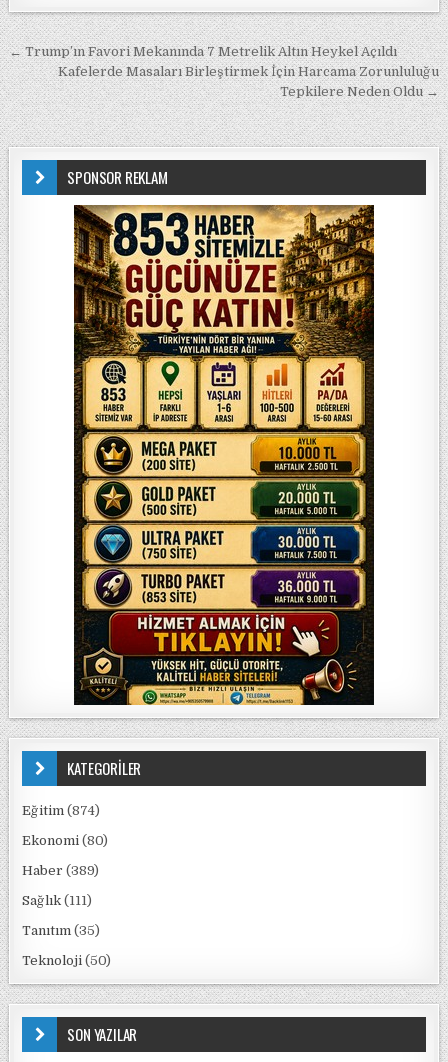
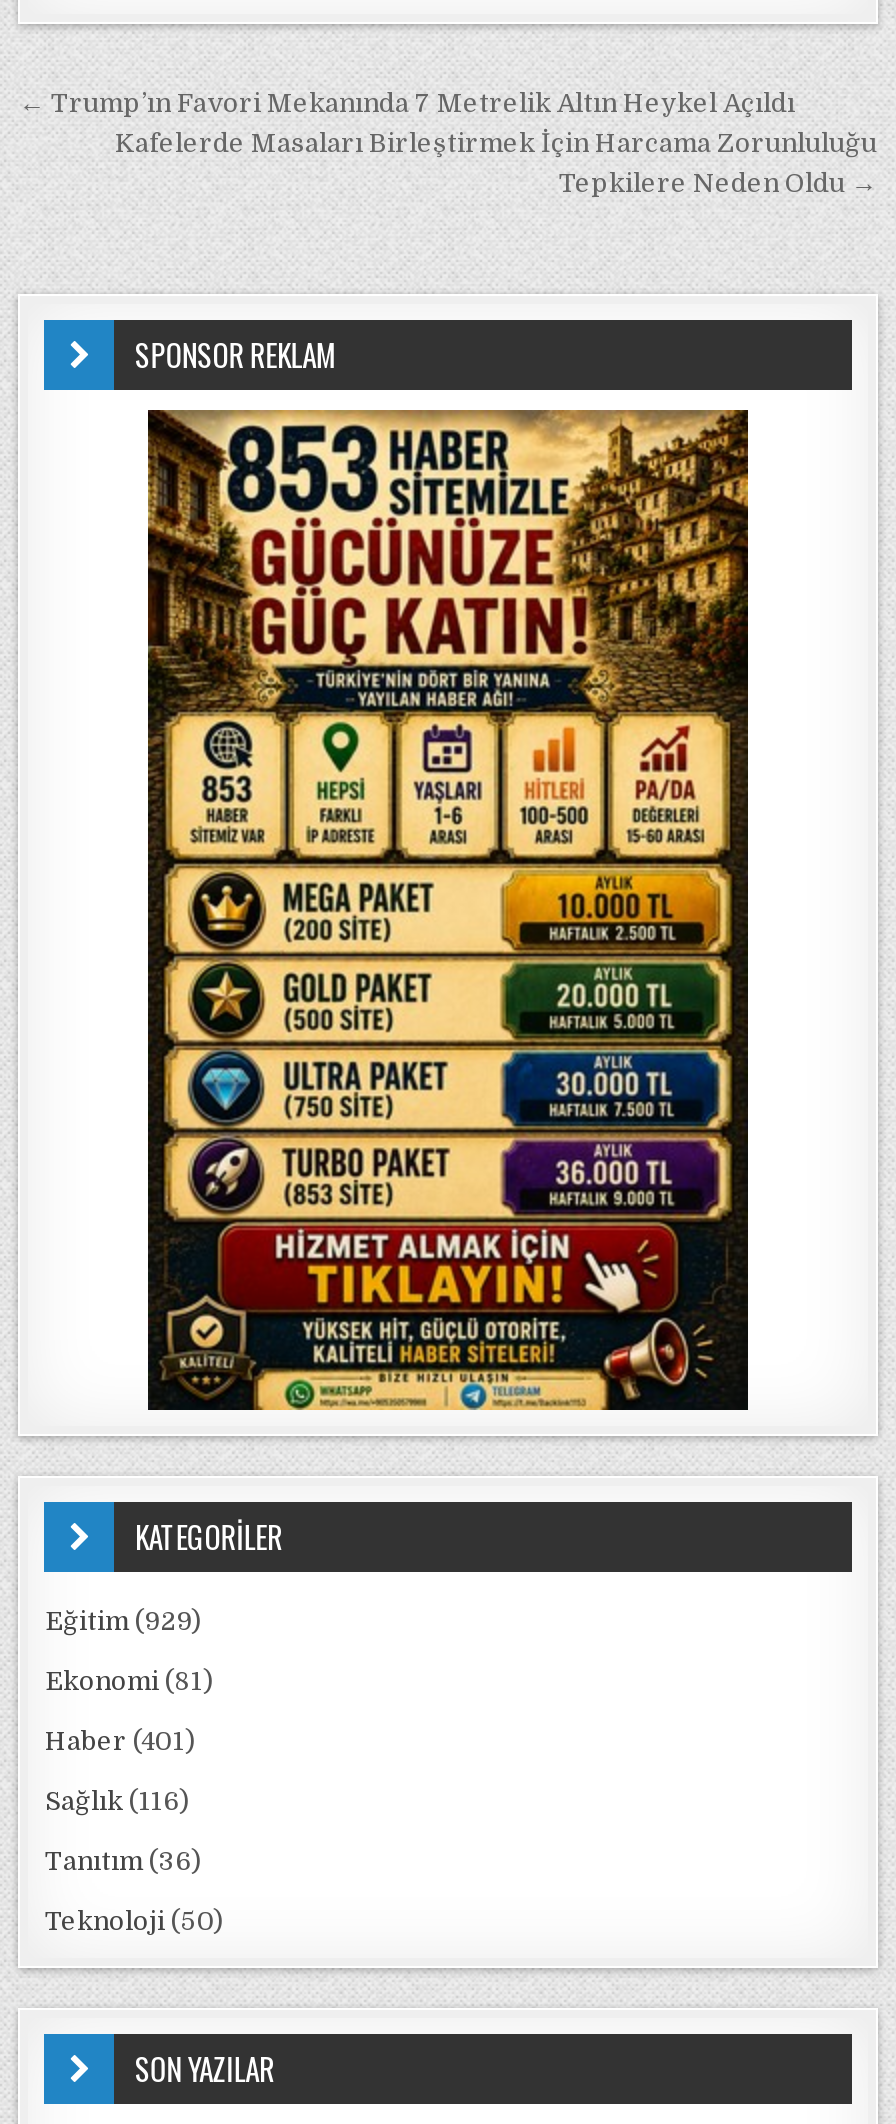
- Eğitim (874)
+ Eğitim (929)

- Ekonomi (80)
+ Ekonomi (81)

- Haber (389)
+ Haber (401)

- Sağlık (111)
+ Sağlık (116)

- Tanıtım (35)
+ Tanıtım (36)
